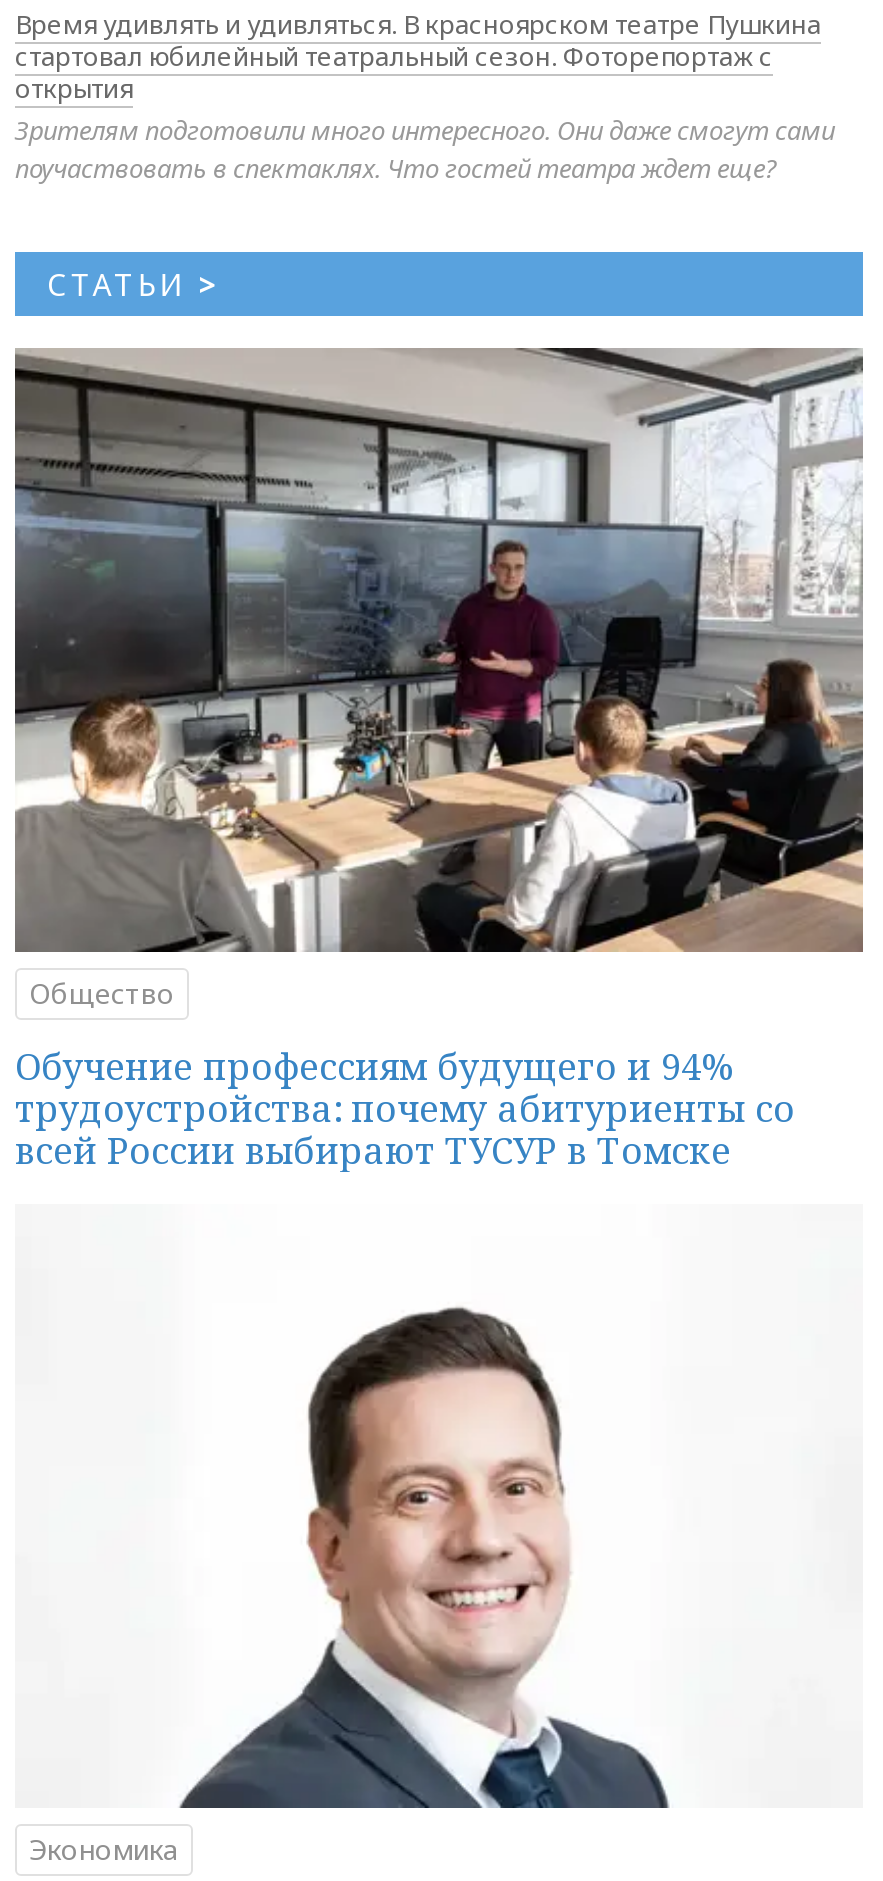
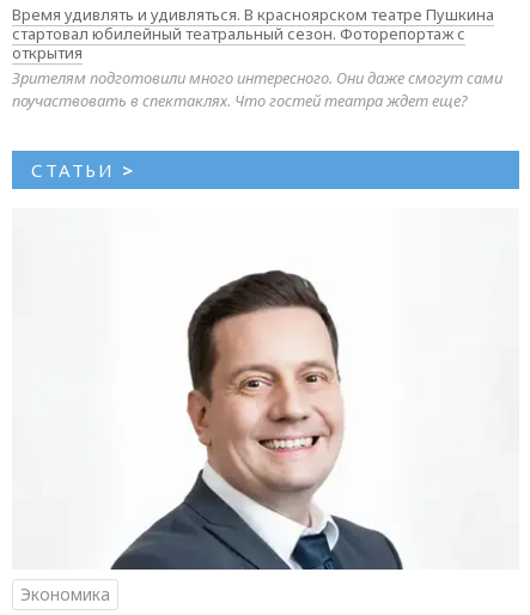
- [image]
- Общество
- Обучение профессиям будущего и 94%
- трудоустройства: почему абитуриенты со
- всей России выбирают ТУСУР в Томске
